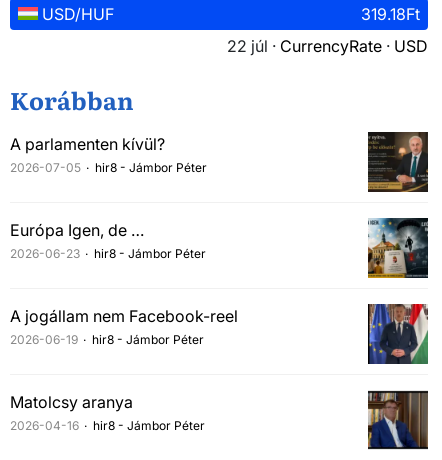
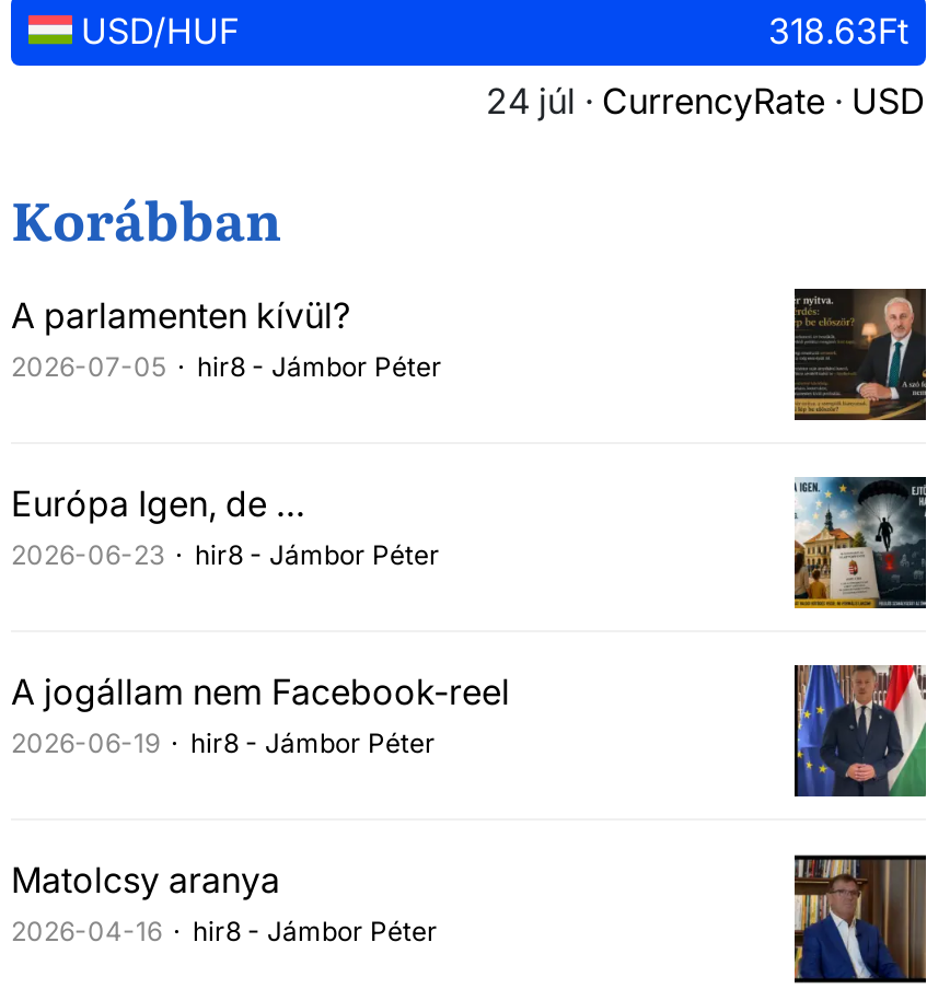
- 319.18Ft
+ 318.63Ft

- 22 júl · CurrencyRate · USD
+ 24 júl · CurrencyRate · USD
